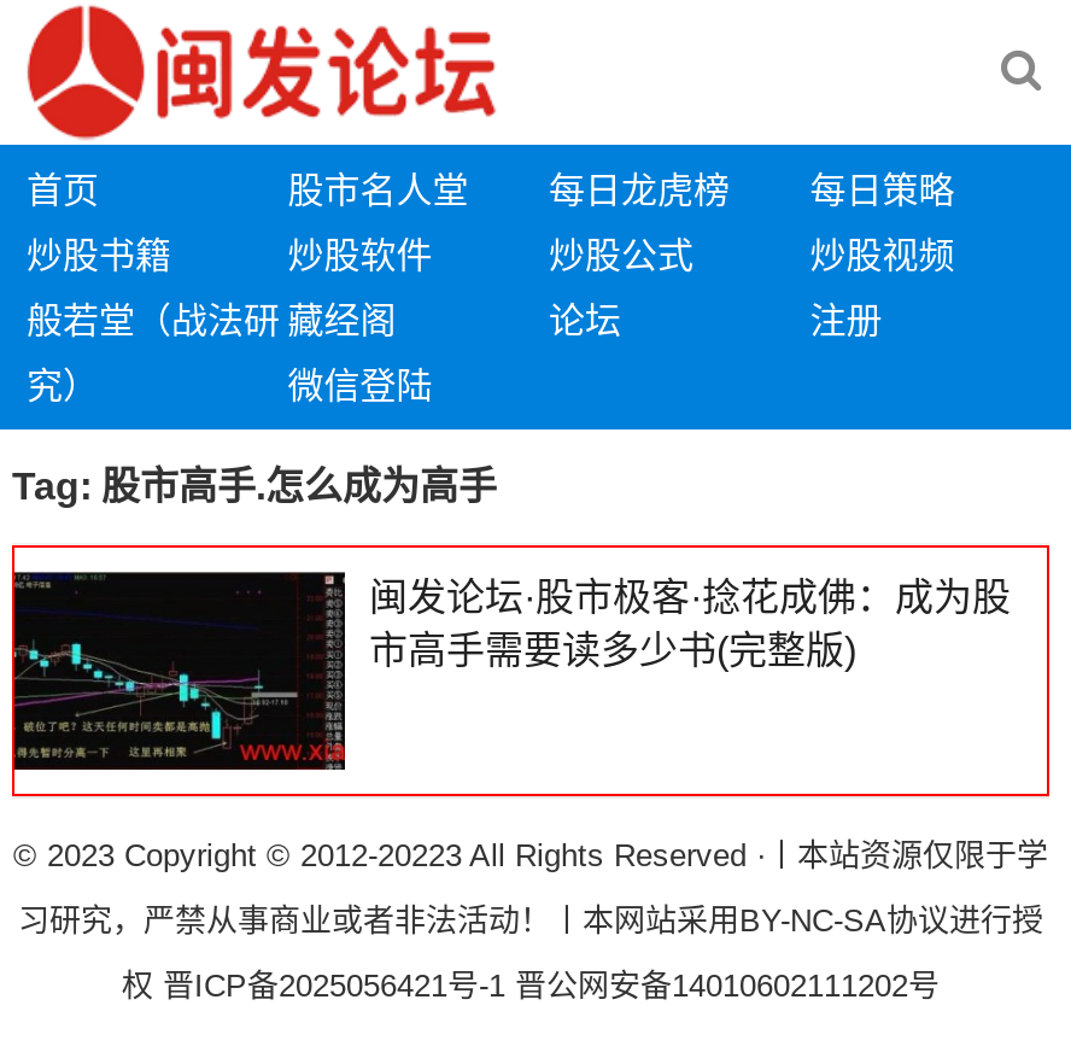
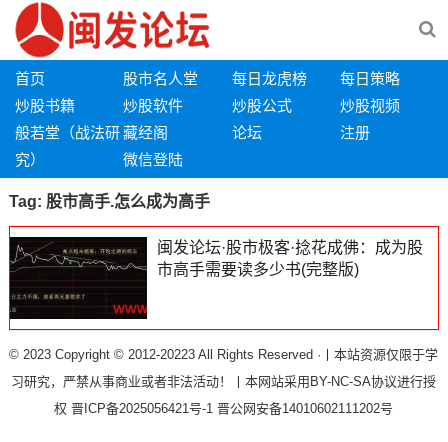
- [image]
+ [image]
